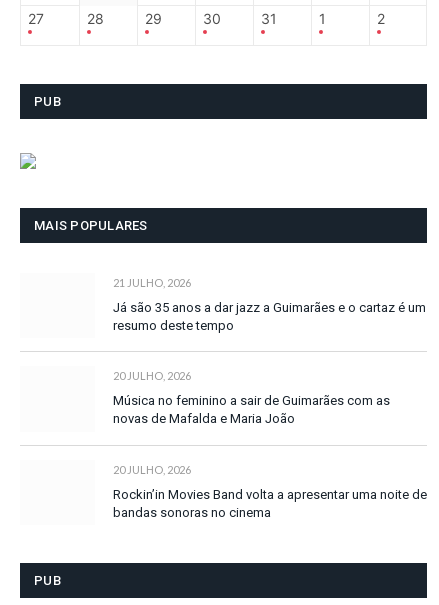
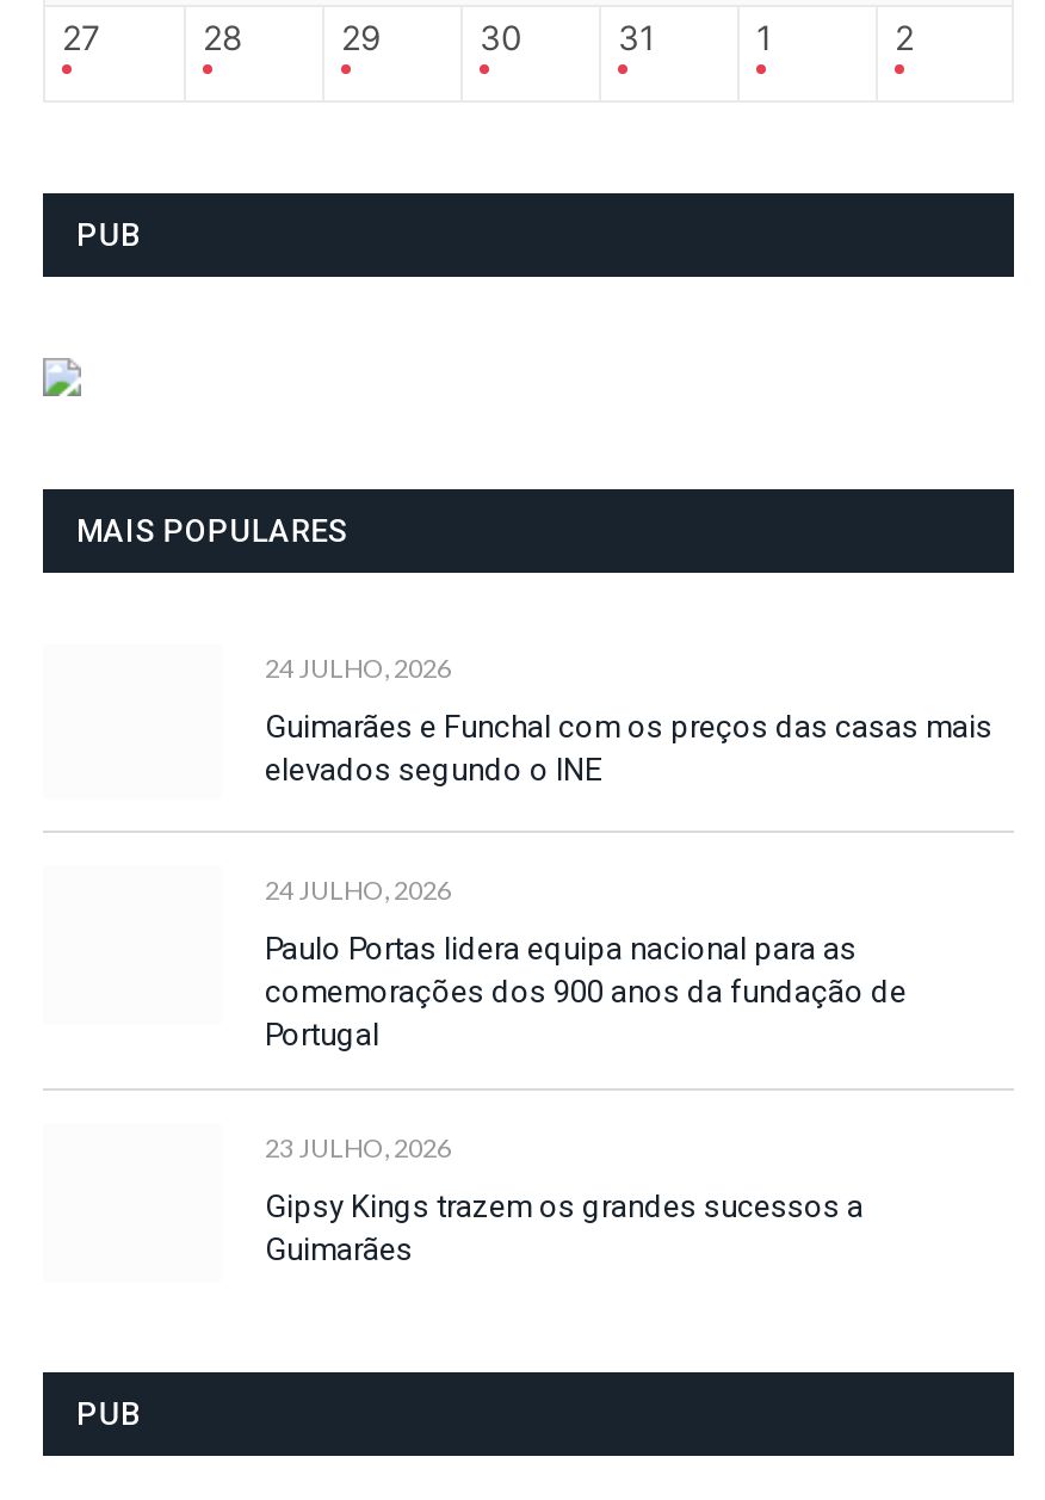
- 21 JULHO, 2026
+ 24 JULHO, 2026

- Já são 35 anos a dar jazz a Guimarães e o cartaz é um
- resumo deste tempo
+ Guimarães e Funchal com os preços das casas mais
+ elevados segundo o INE

- 20 JULHO, 2026
+ 24 JULHO, 2026

- Música no feminino a sair de Guimarães com as
- novas de Mafalda e Maria João
+ Paulo Portas lidera equipa nacional para as
+ comemorações dos 900 anos da fundação de
+ Portugal

- 20 JULHO, 2026
+ 23 JULHO, 2026

- Rockin’in Movies Band volta a apresentar uma noite de
- bandas sonoras no cinema
+ Gipsy Kings trazem os grandes sucessos a
+ Guimarães
